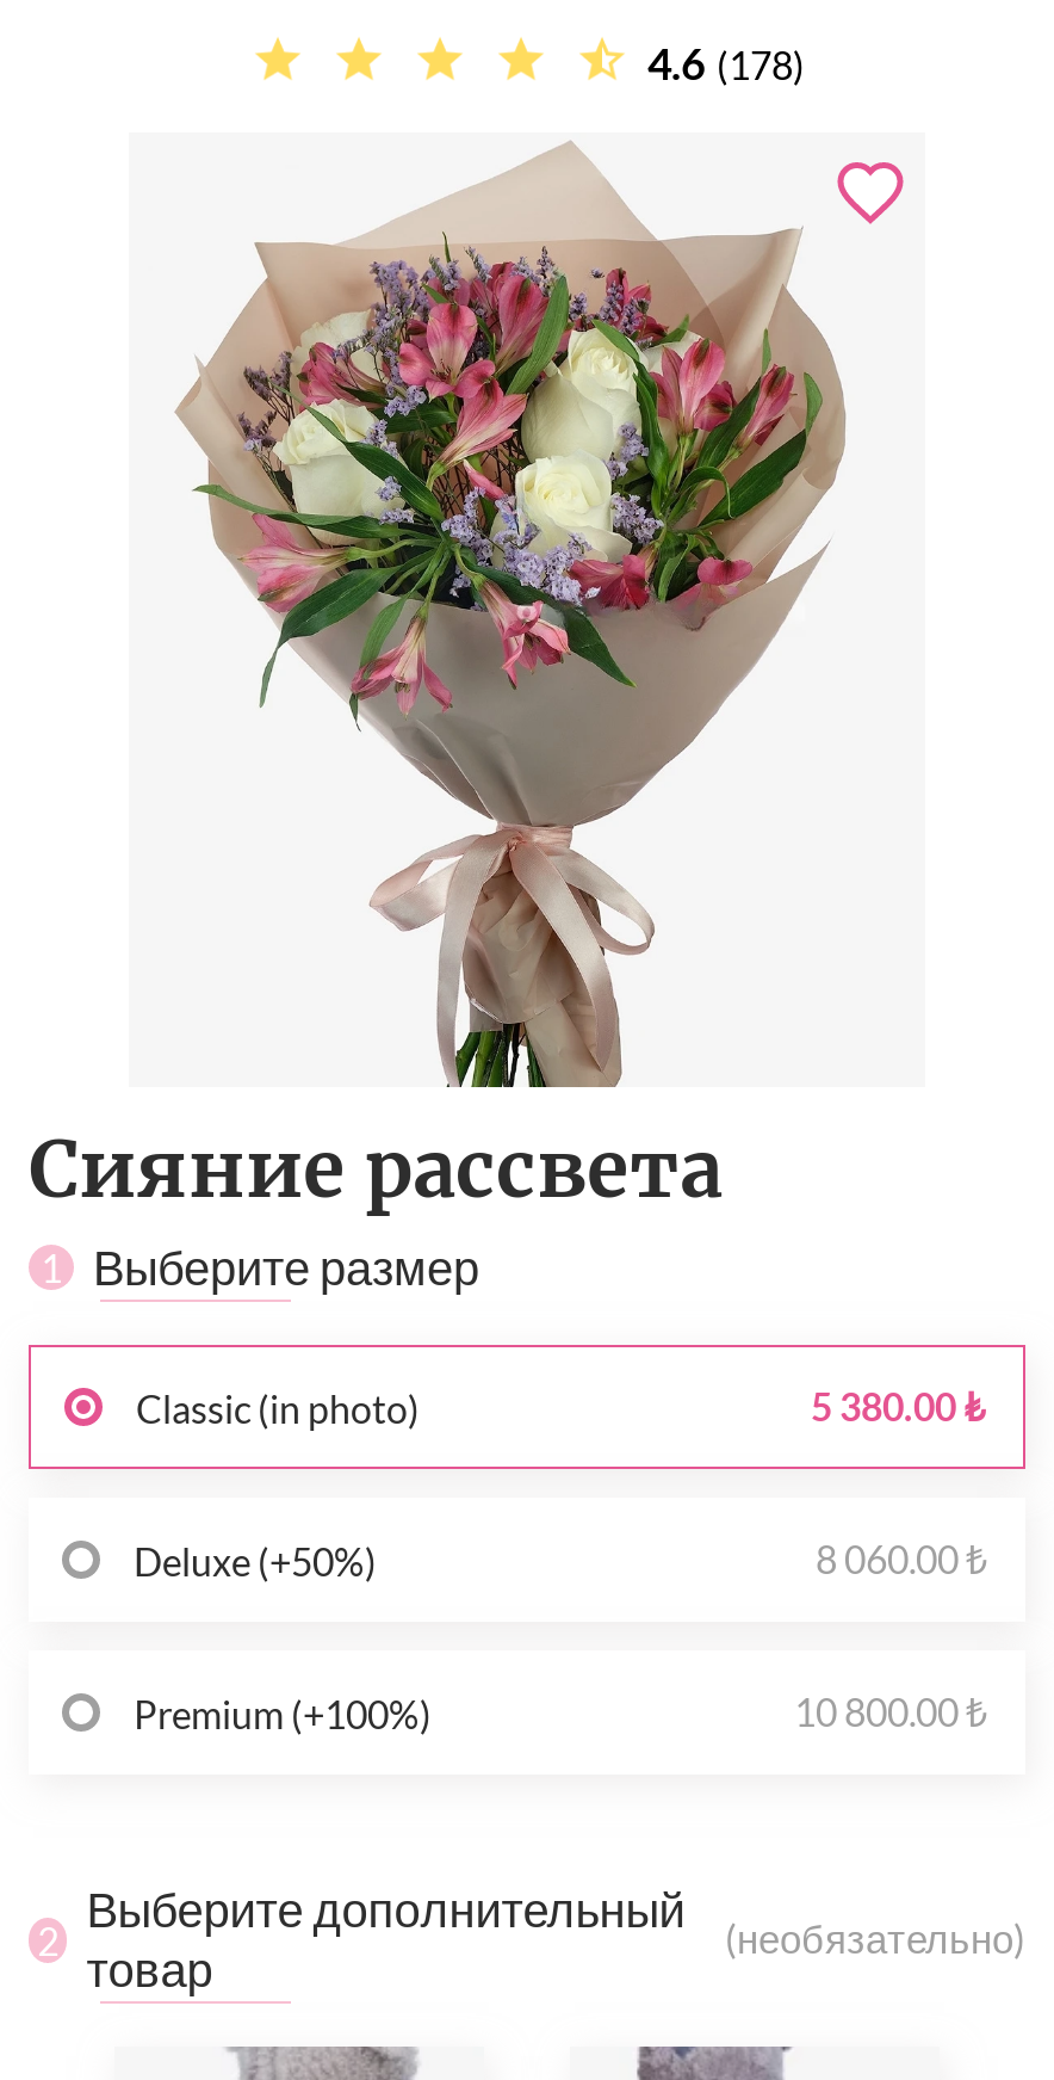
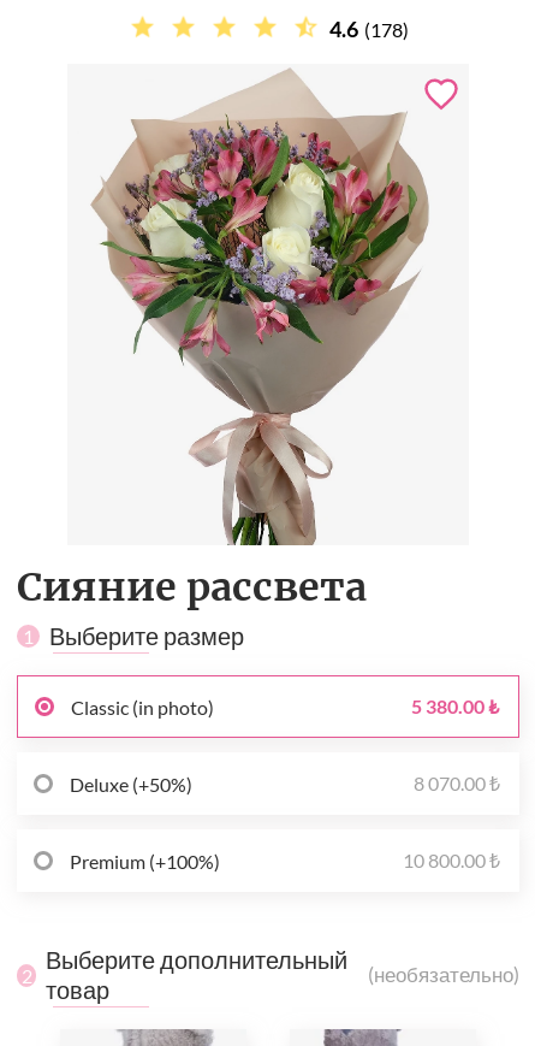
- 8 060.00 ₺
+ 8 070.00 ₺
